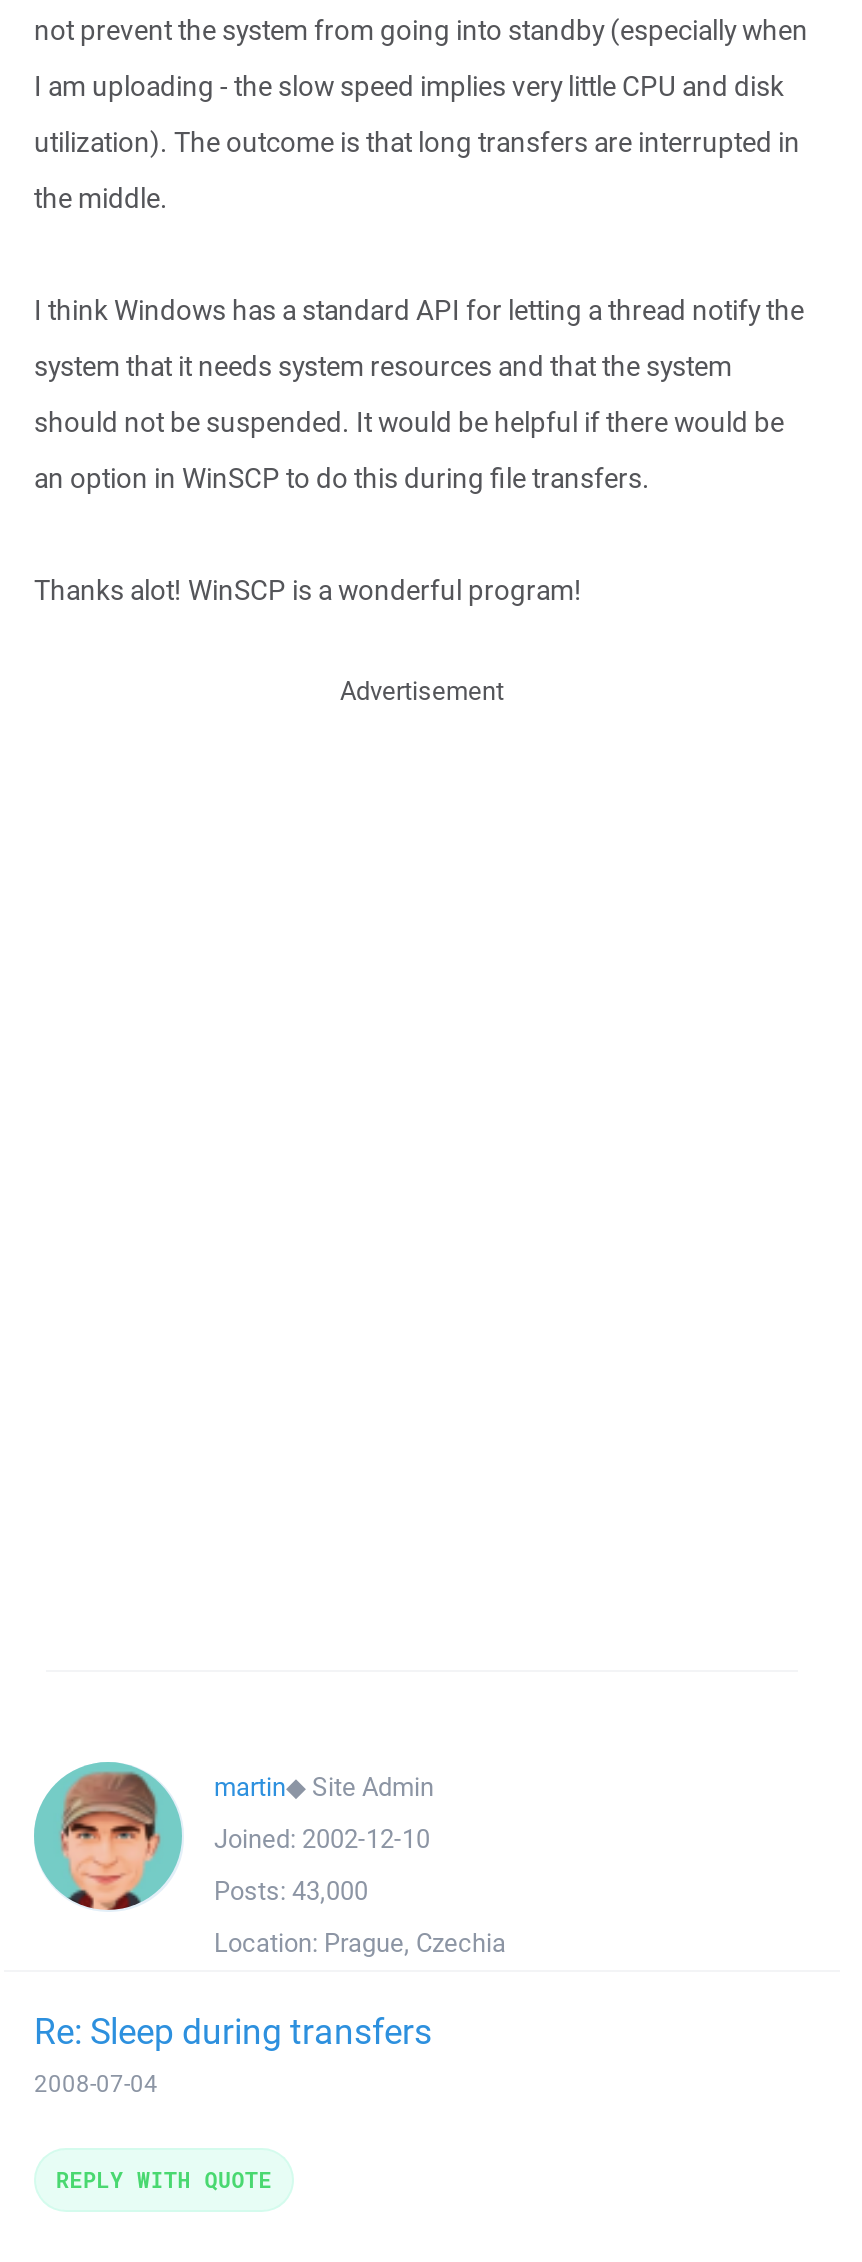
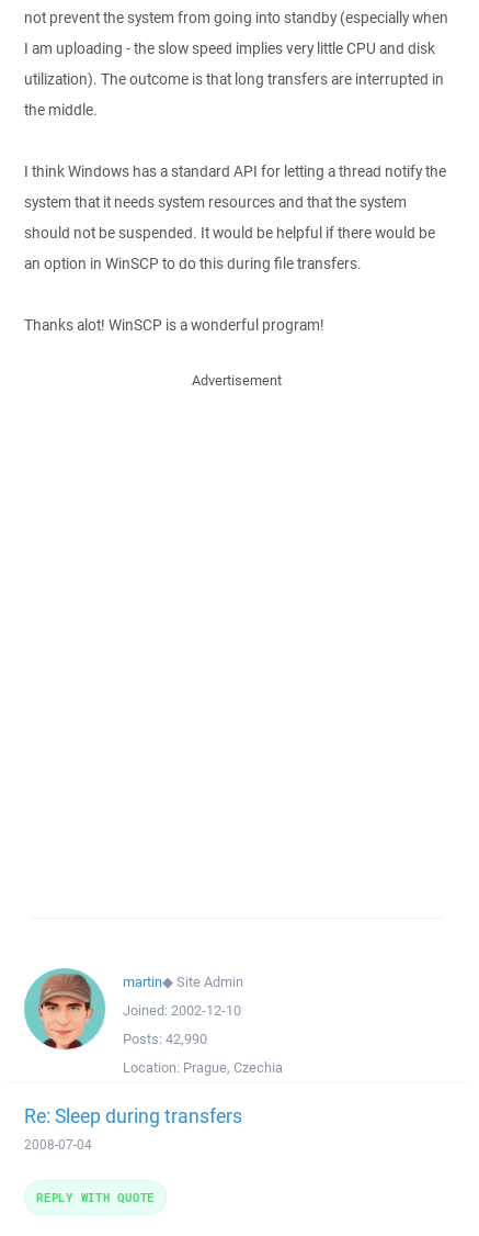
- Posts: 43,000
+ Posts: 42,990
